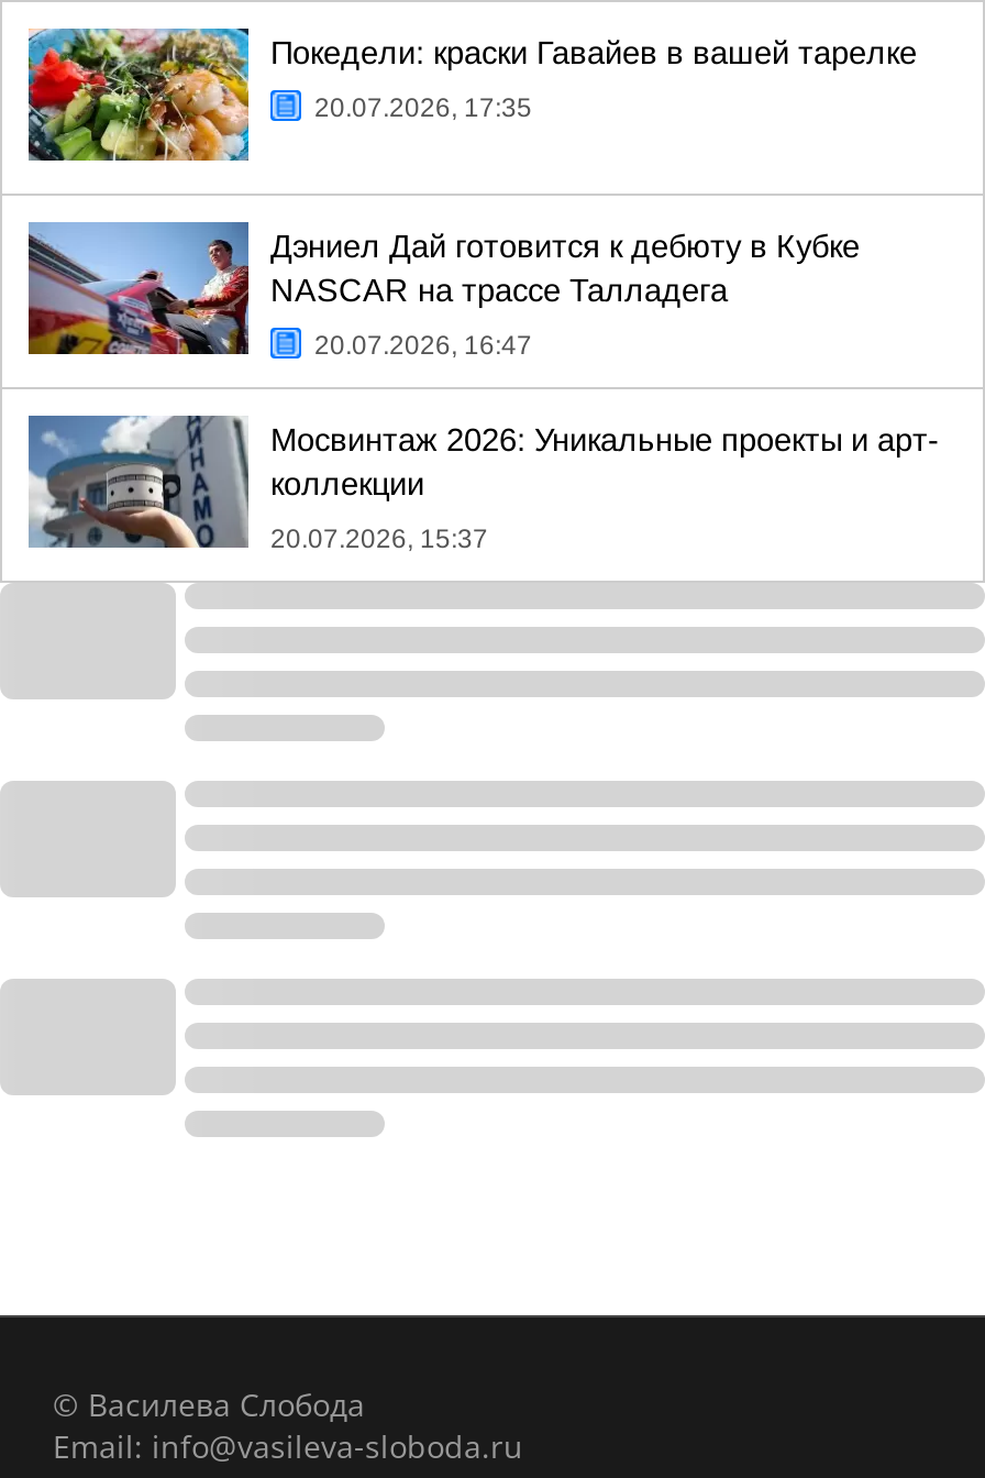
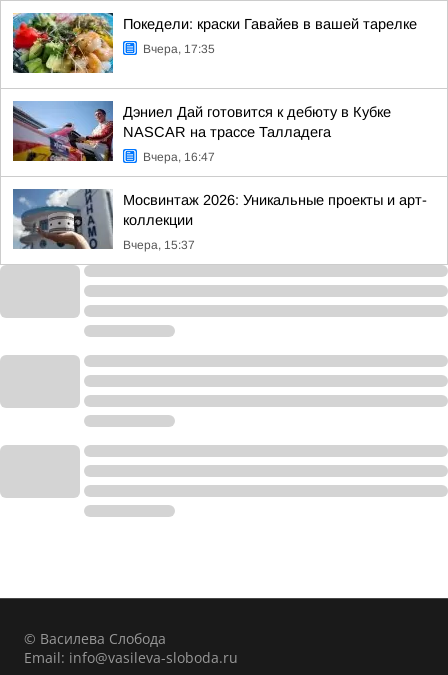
- 20.07.2026, 17:35
+ Вчера, 17:35

- 20.07.2026, 16:47
+ Вчера, 16:47

- 20.07.2026, 15:37
+ Вчера, 15:37
